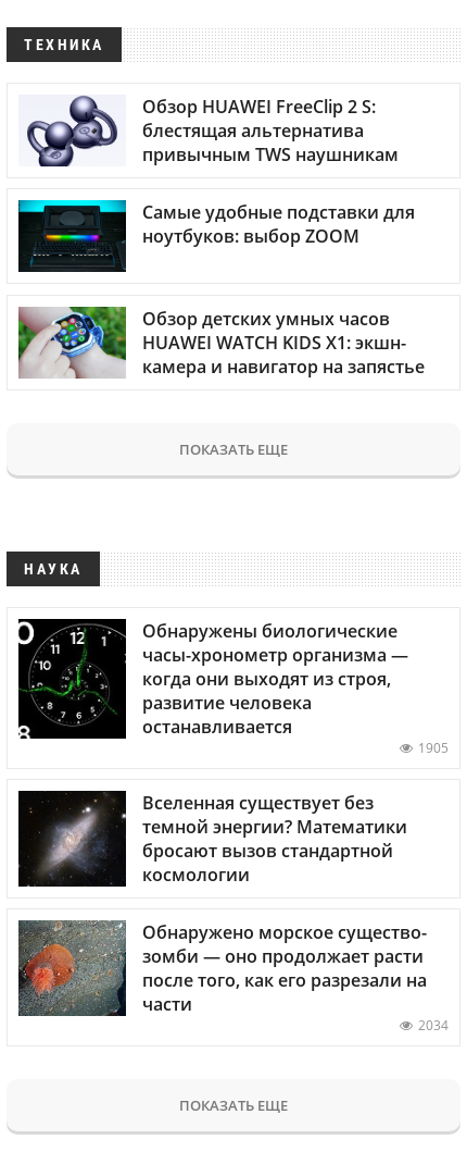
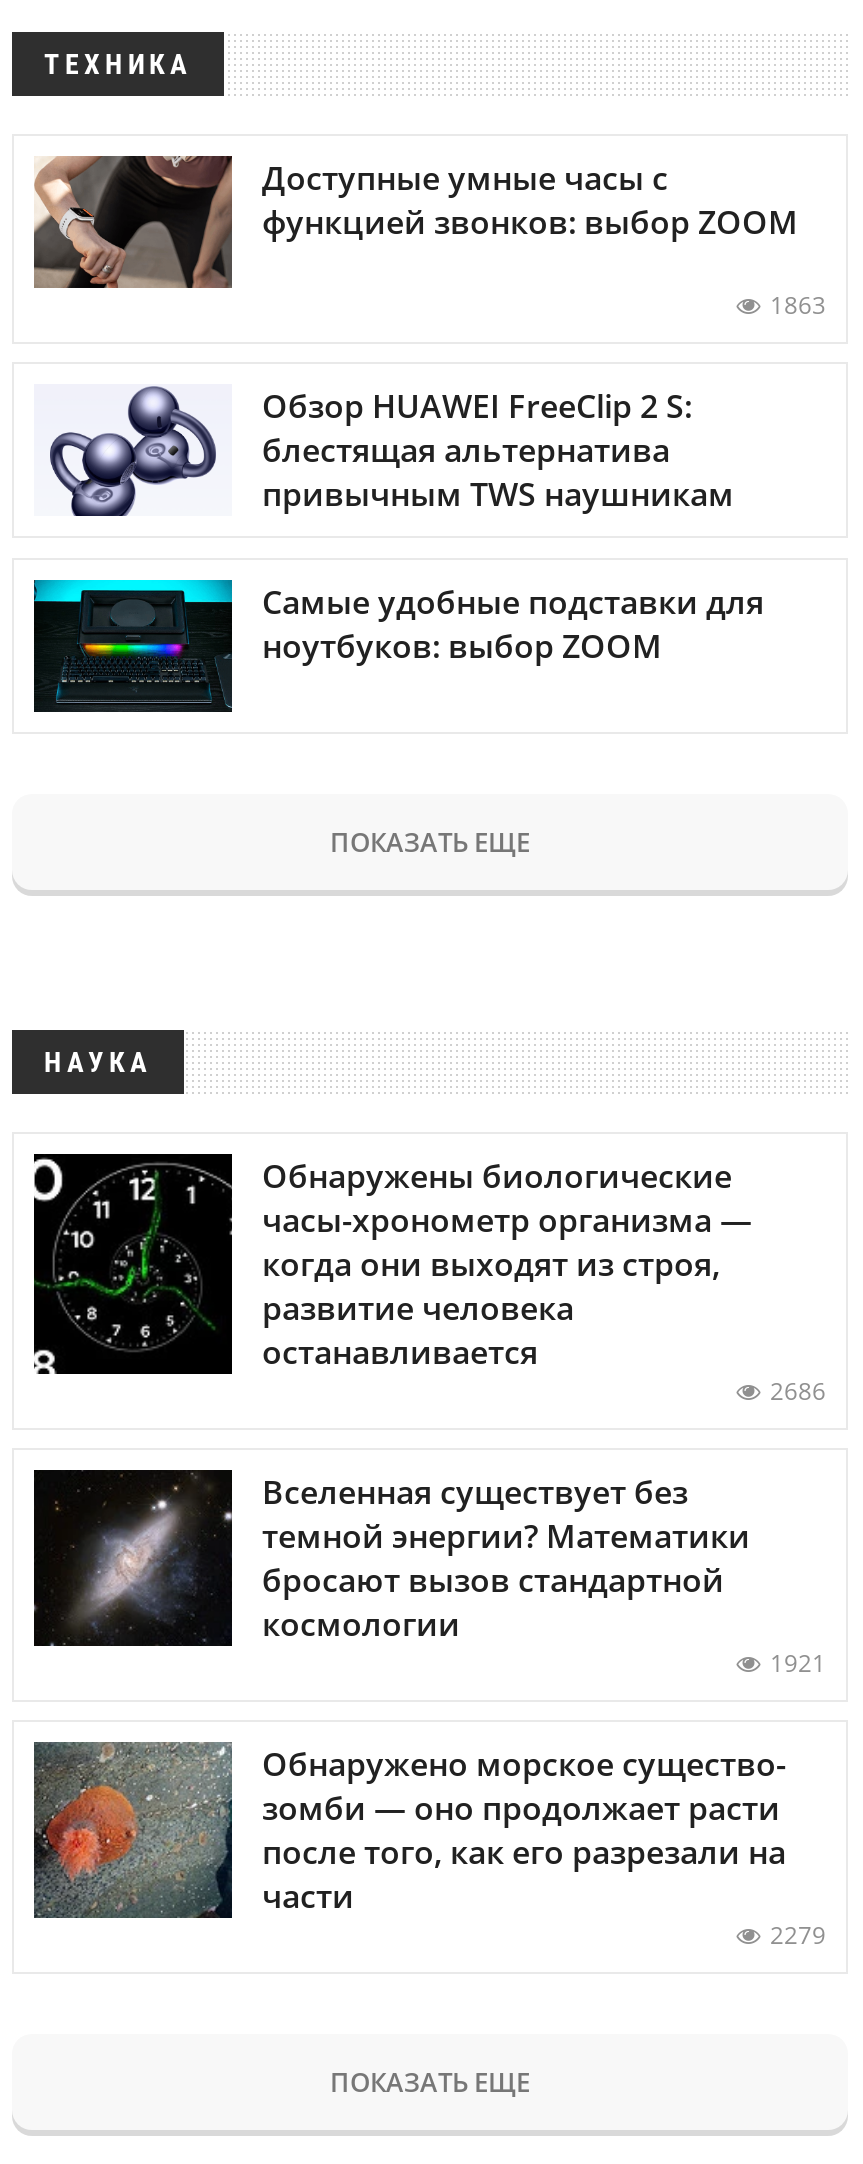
+ [image]
+ Доступные умные часы с
+ функцией звонков: выбор ZOOM
+ 1863

moved down: [image] | Обзор HUAWEI FreeClip 2 S: | блестящая альтернатива | привычным TWS наушникам | Самые удобные подставки для | ноутбуков: выбор ZOOM

- [image]
- Обзор детских умных часов
- HUAWEI WATCH KIDS X1: экшн-
- камера и навигатор на запястье

- 1905
+ 2686

+ 1921

- 2034
+ 2279
